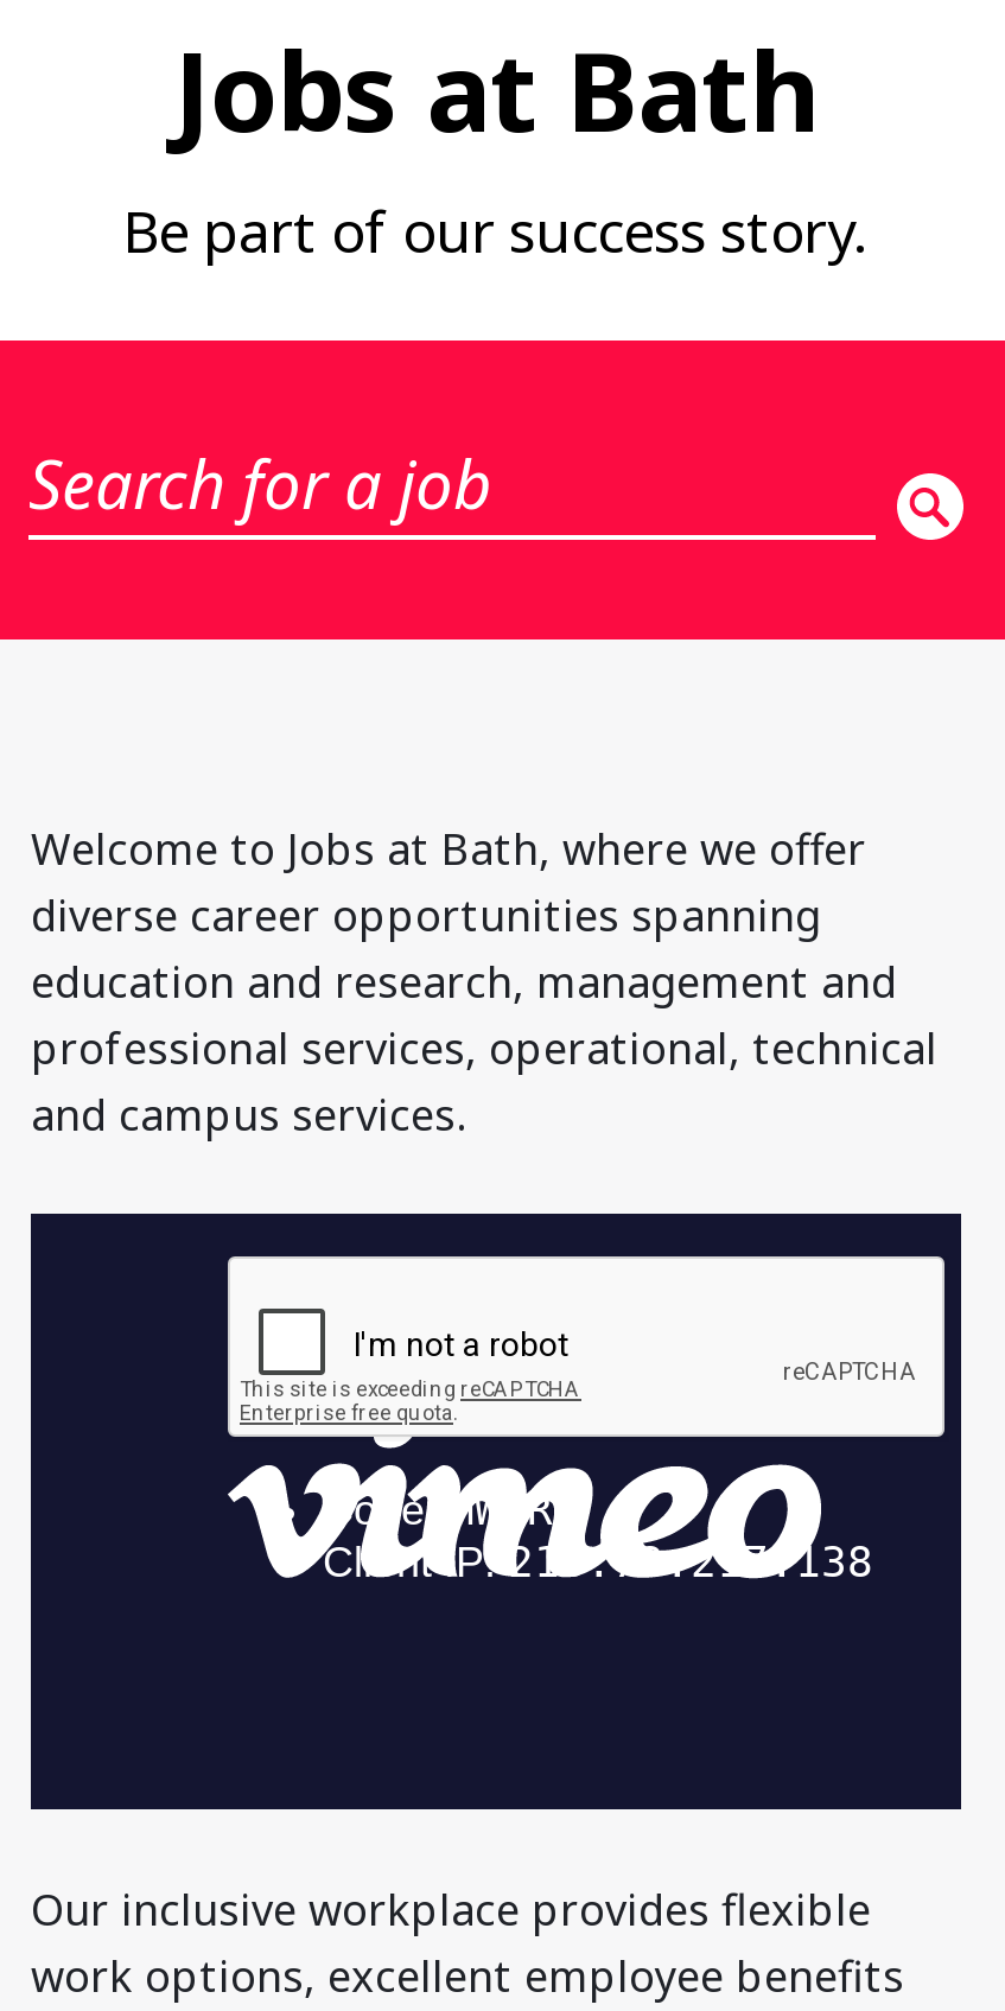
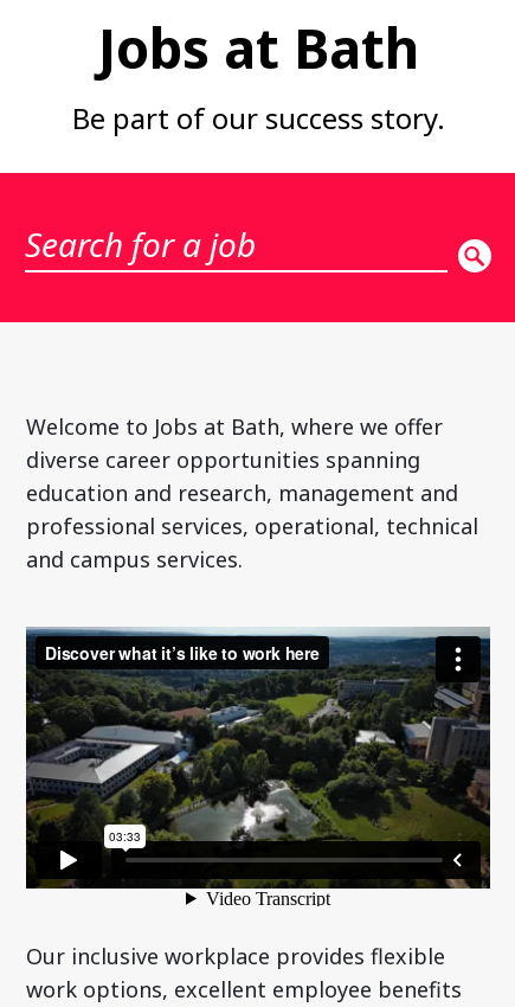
- [image]
+ [image]
